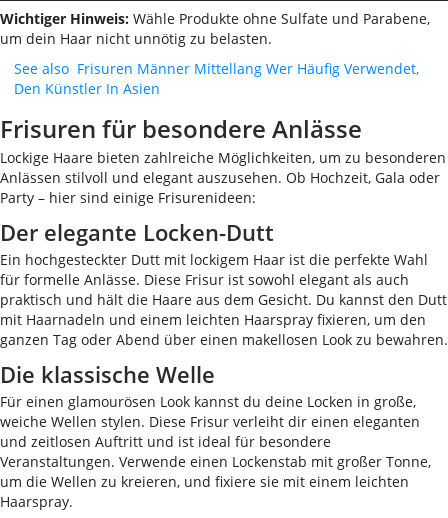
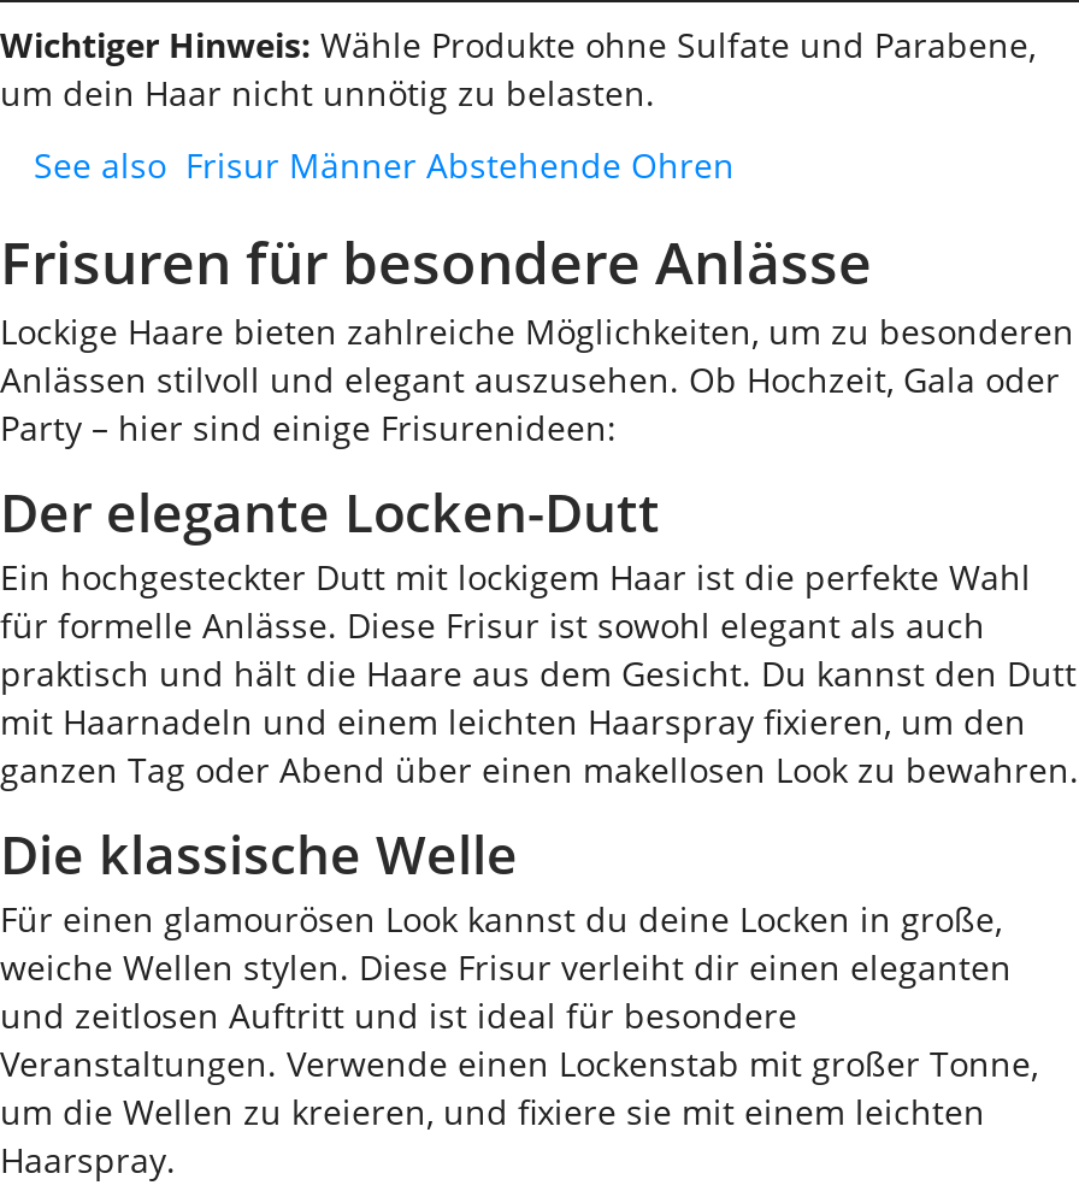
- See also Frisuren Männer Mittellang Wer Häufig Verwendet,
- Den Künstler In Asien
+ See also Frisur Männer Abstehende Ohren
